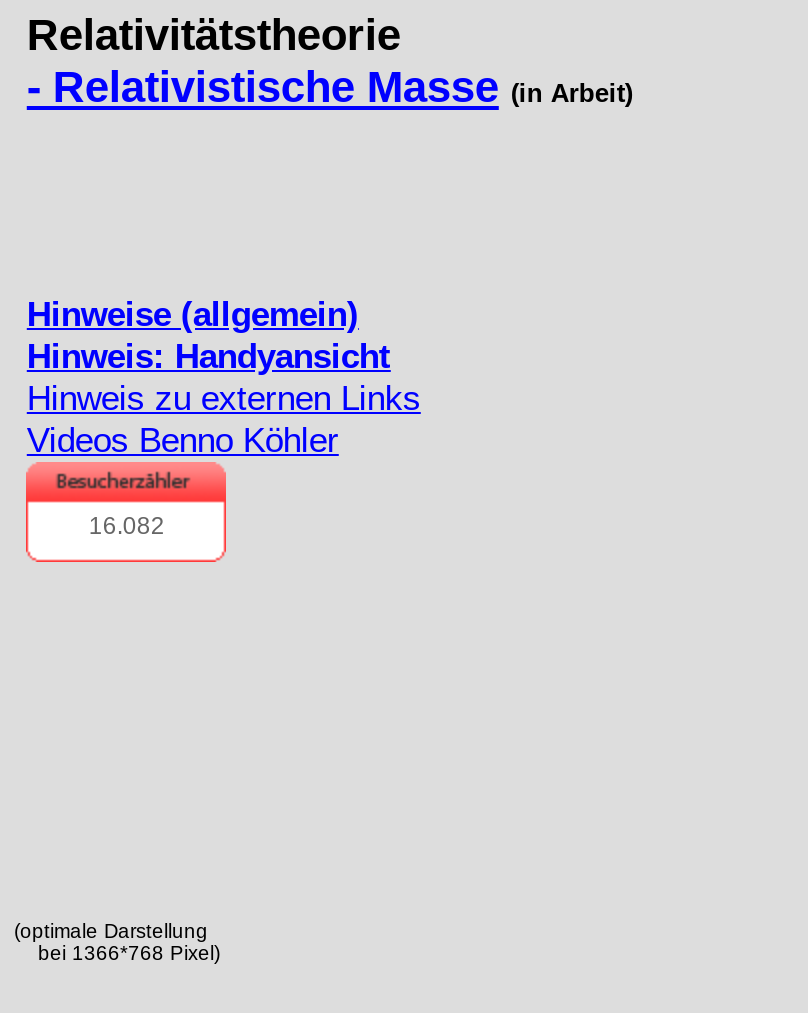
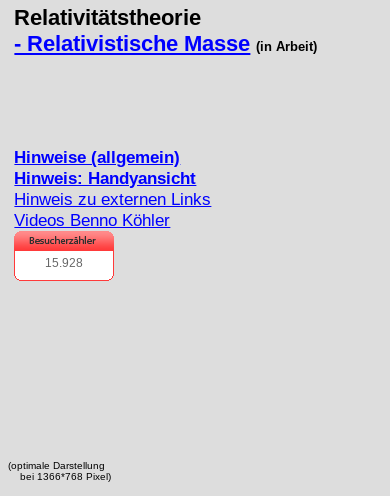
- 16.082
+ 15.928
